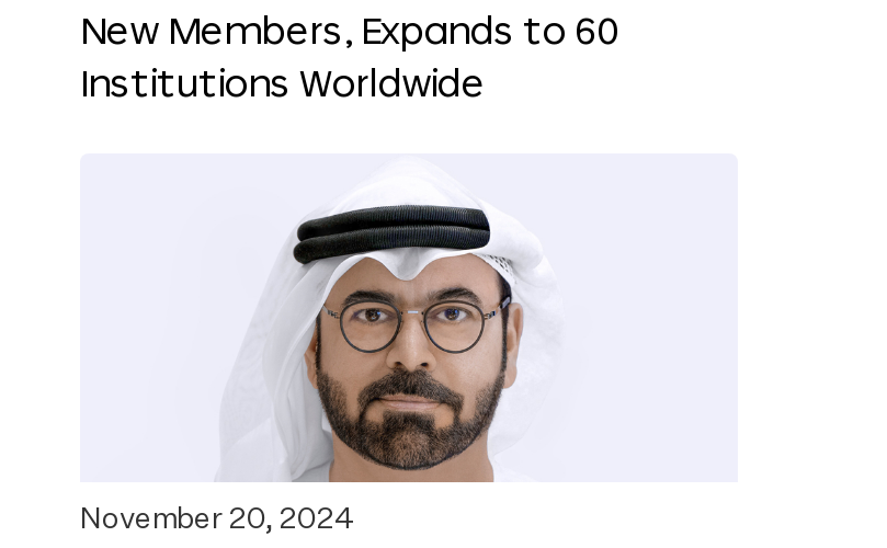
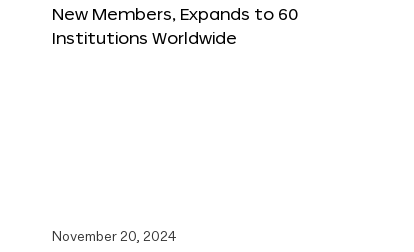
- [image]
